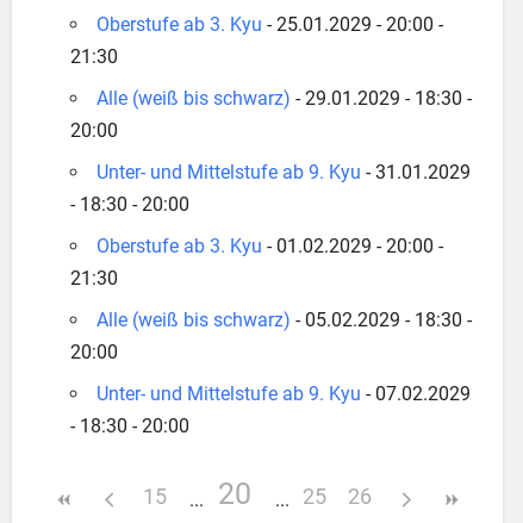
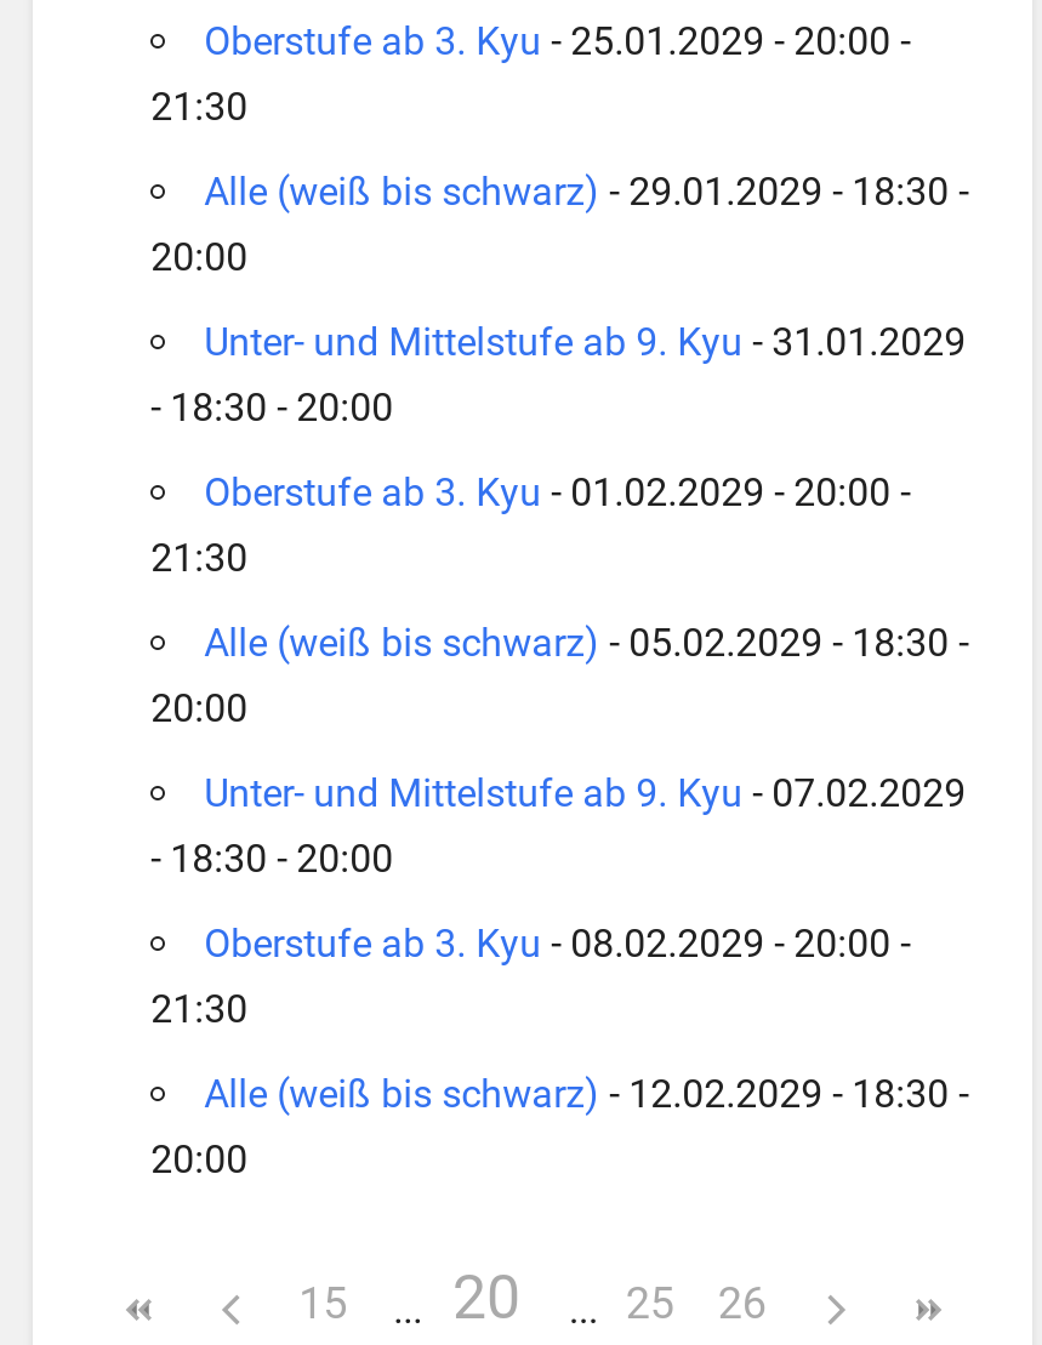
+ Oberstufe ab 3. Kyu - 08.02.2029 - 20:00 -
+ 21:30
+ Alle (weiß bis schwarz) - 12.02.2029 - 18:30 -
+ 20:00
